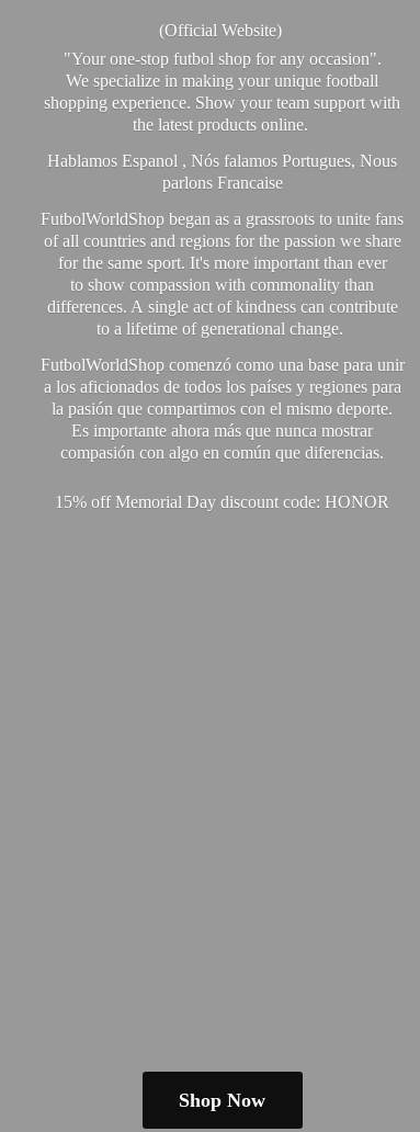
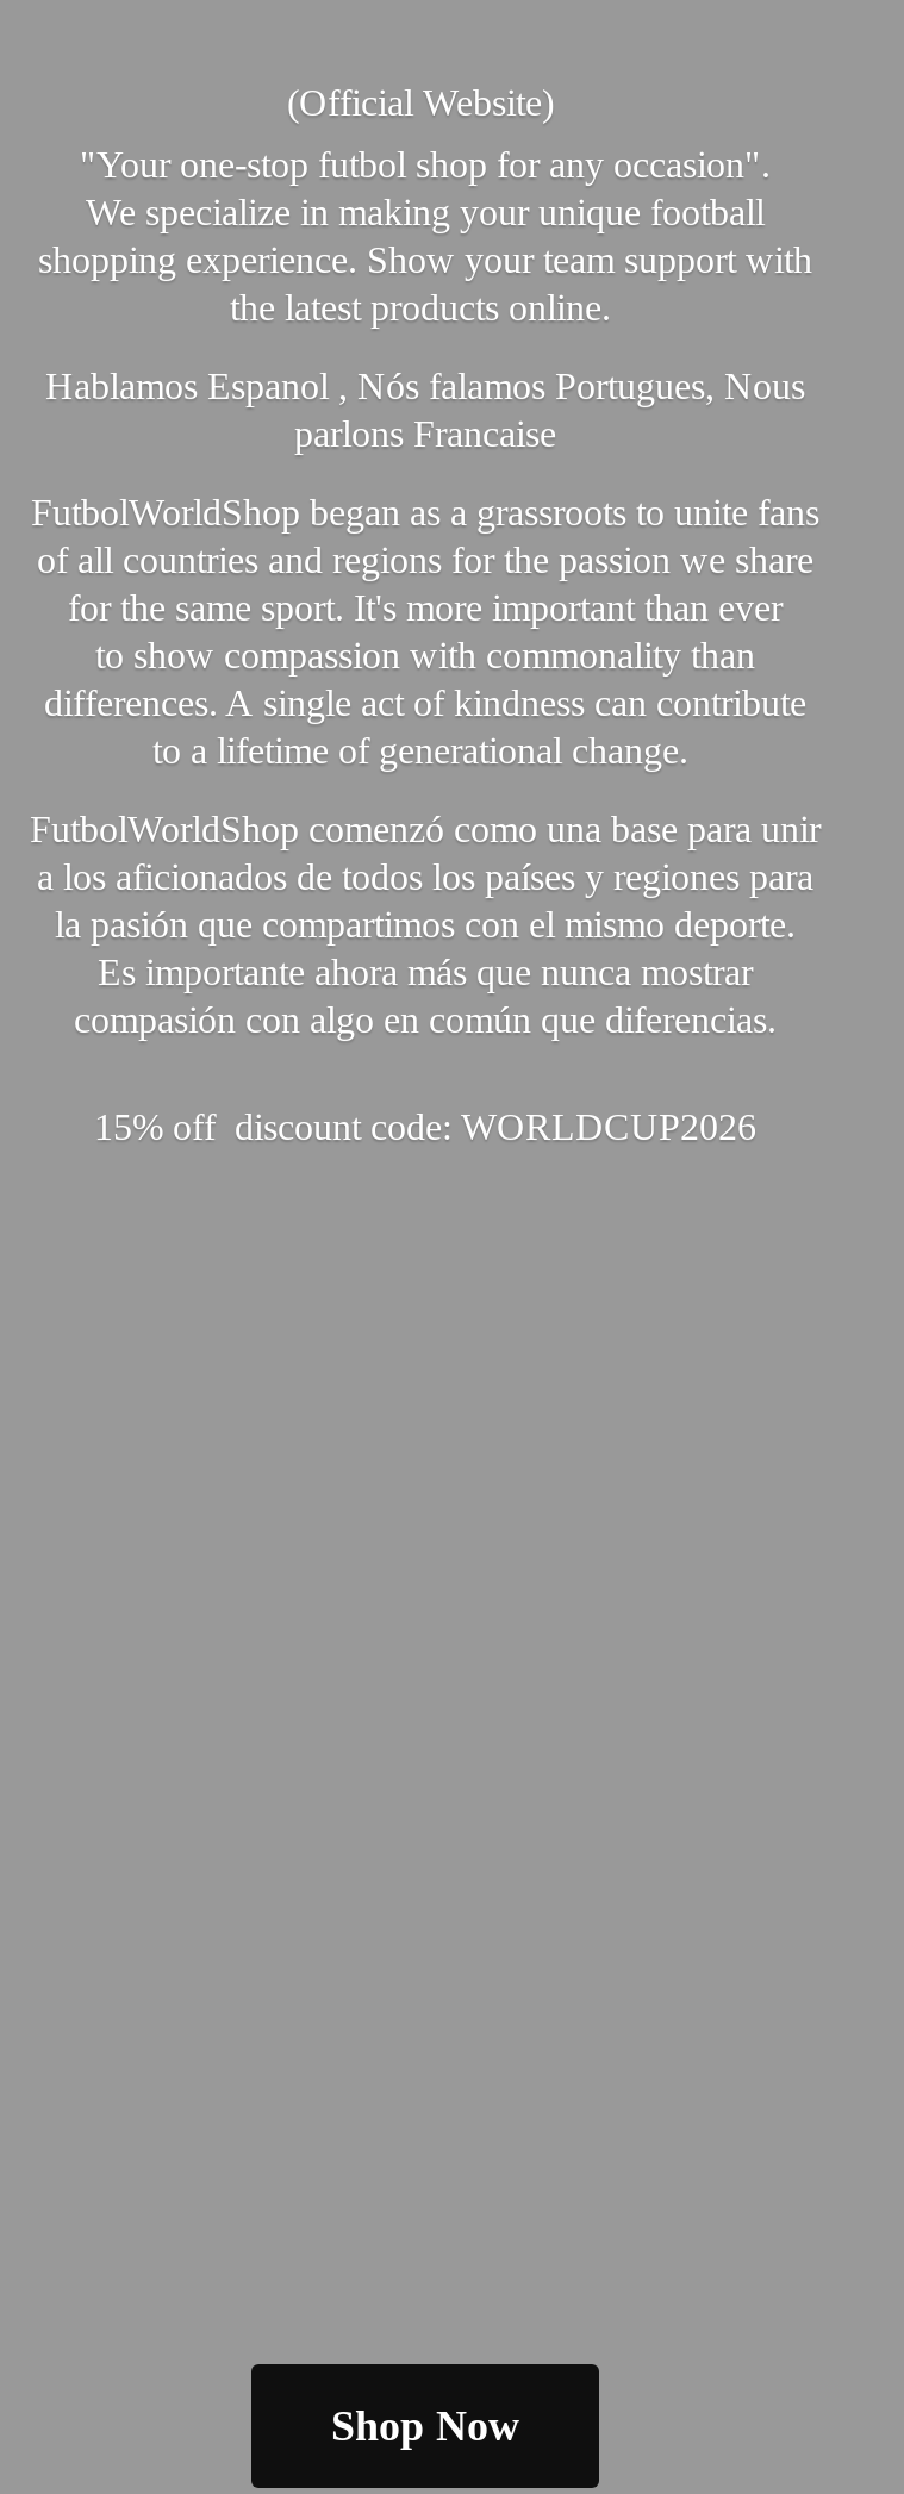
- 15% off Memorial Day discount code: HONOR
+ 15% off discount code: WORLDCUP2026
